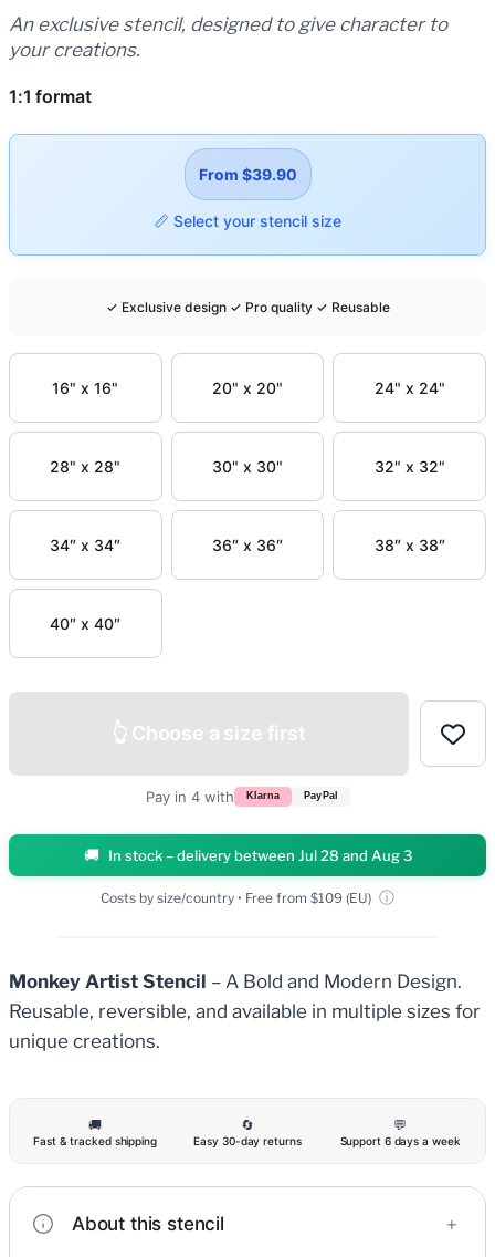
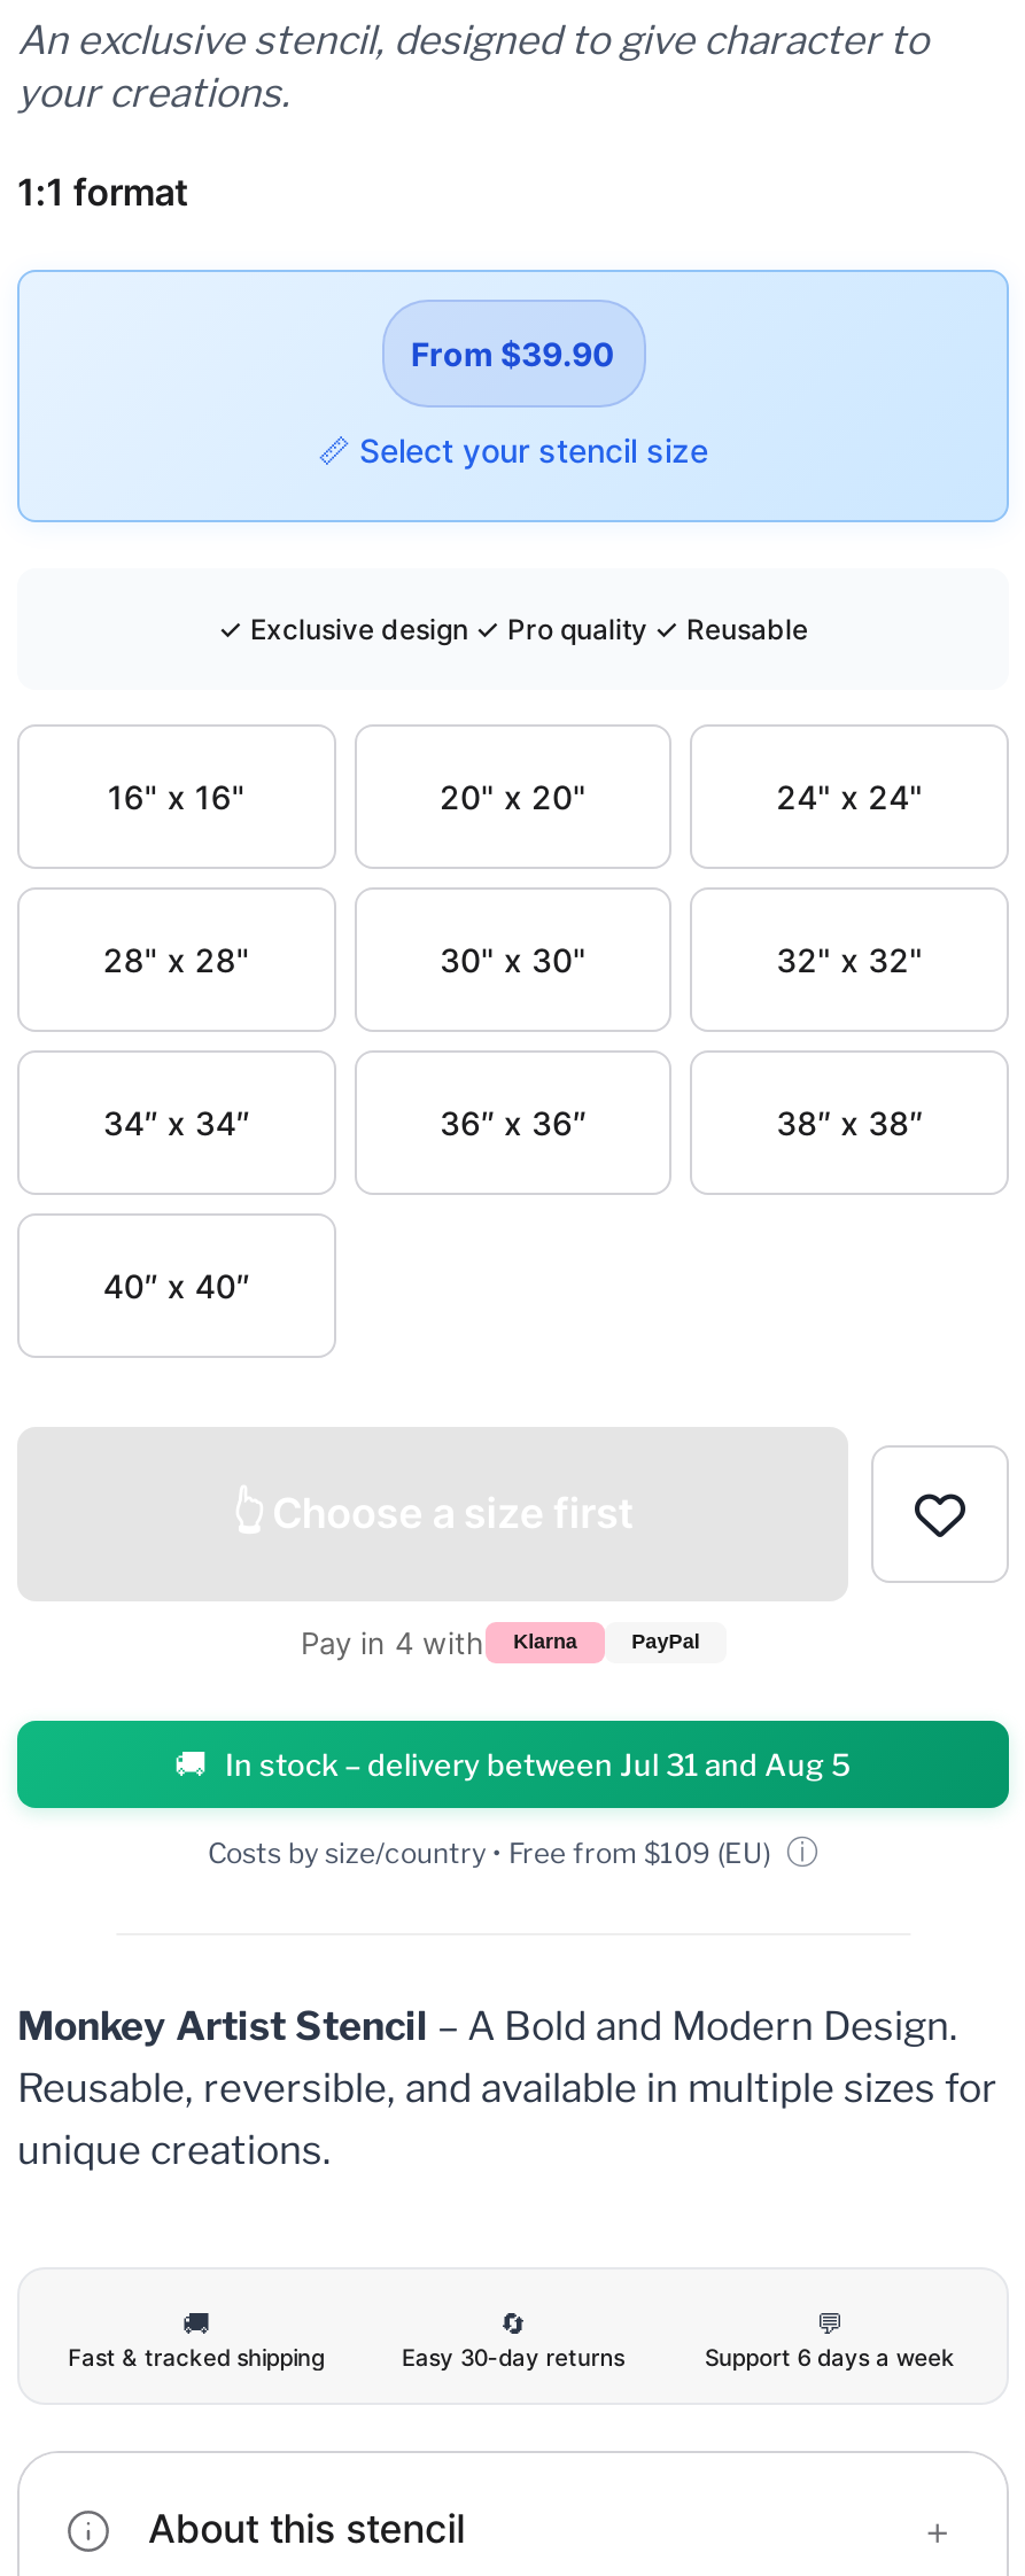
- In stock – delivery between Jul 28 and Aug 3
+ In stock – delivery between Jul 31 and Aug 5
